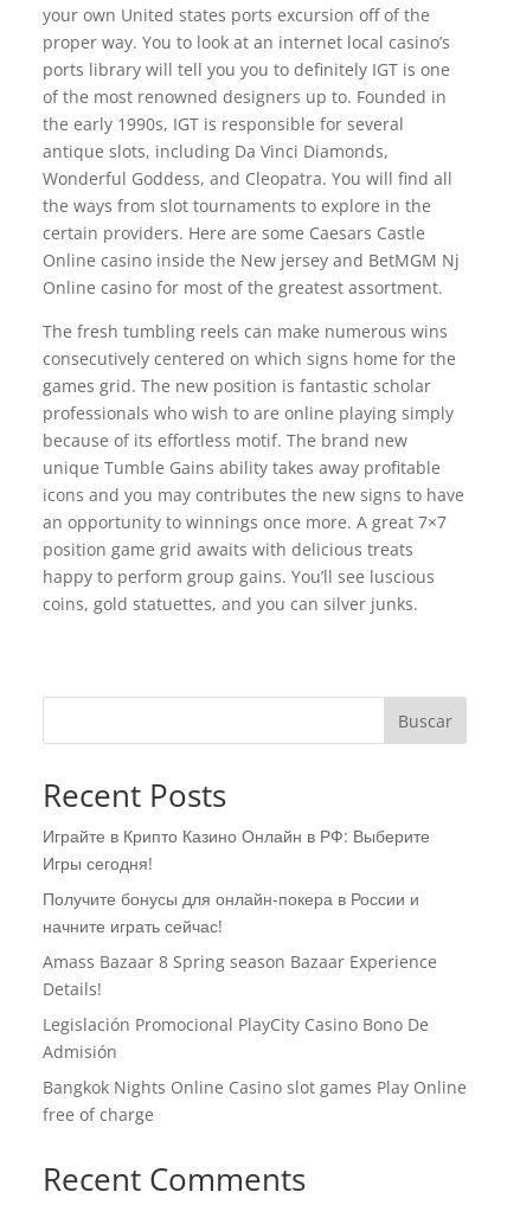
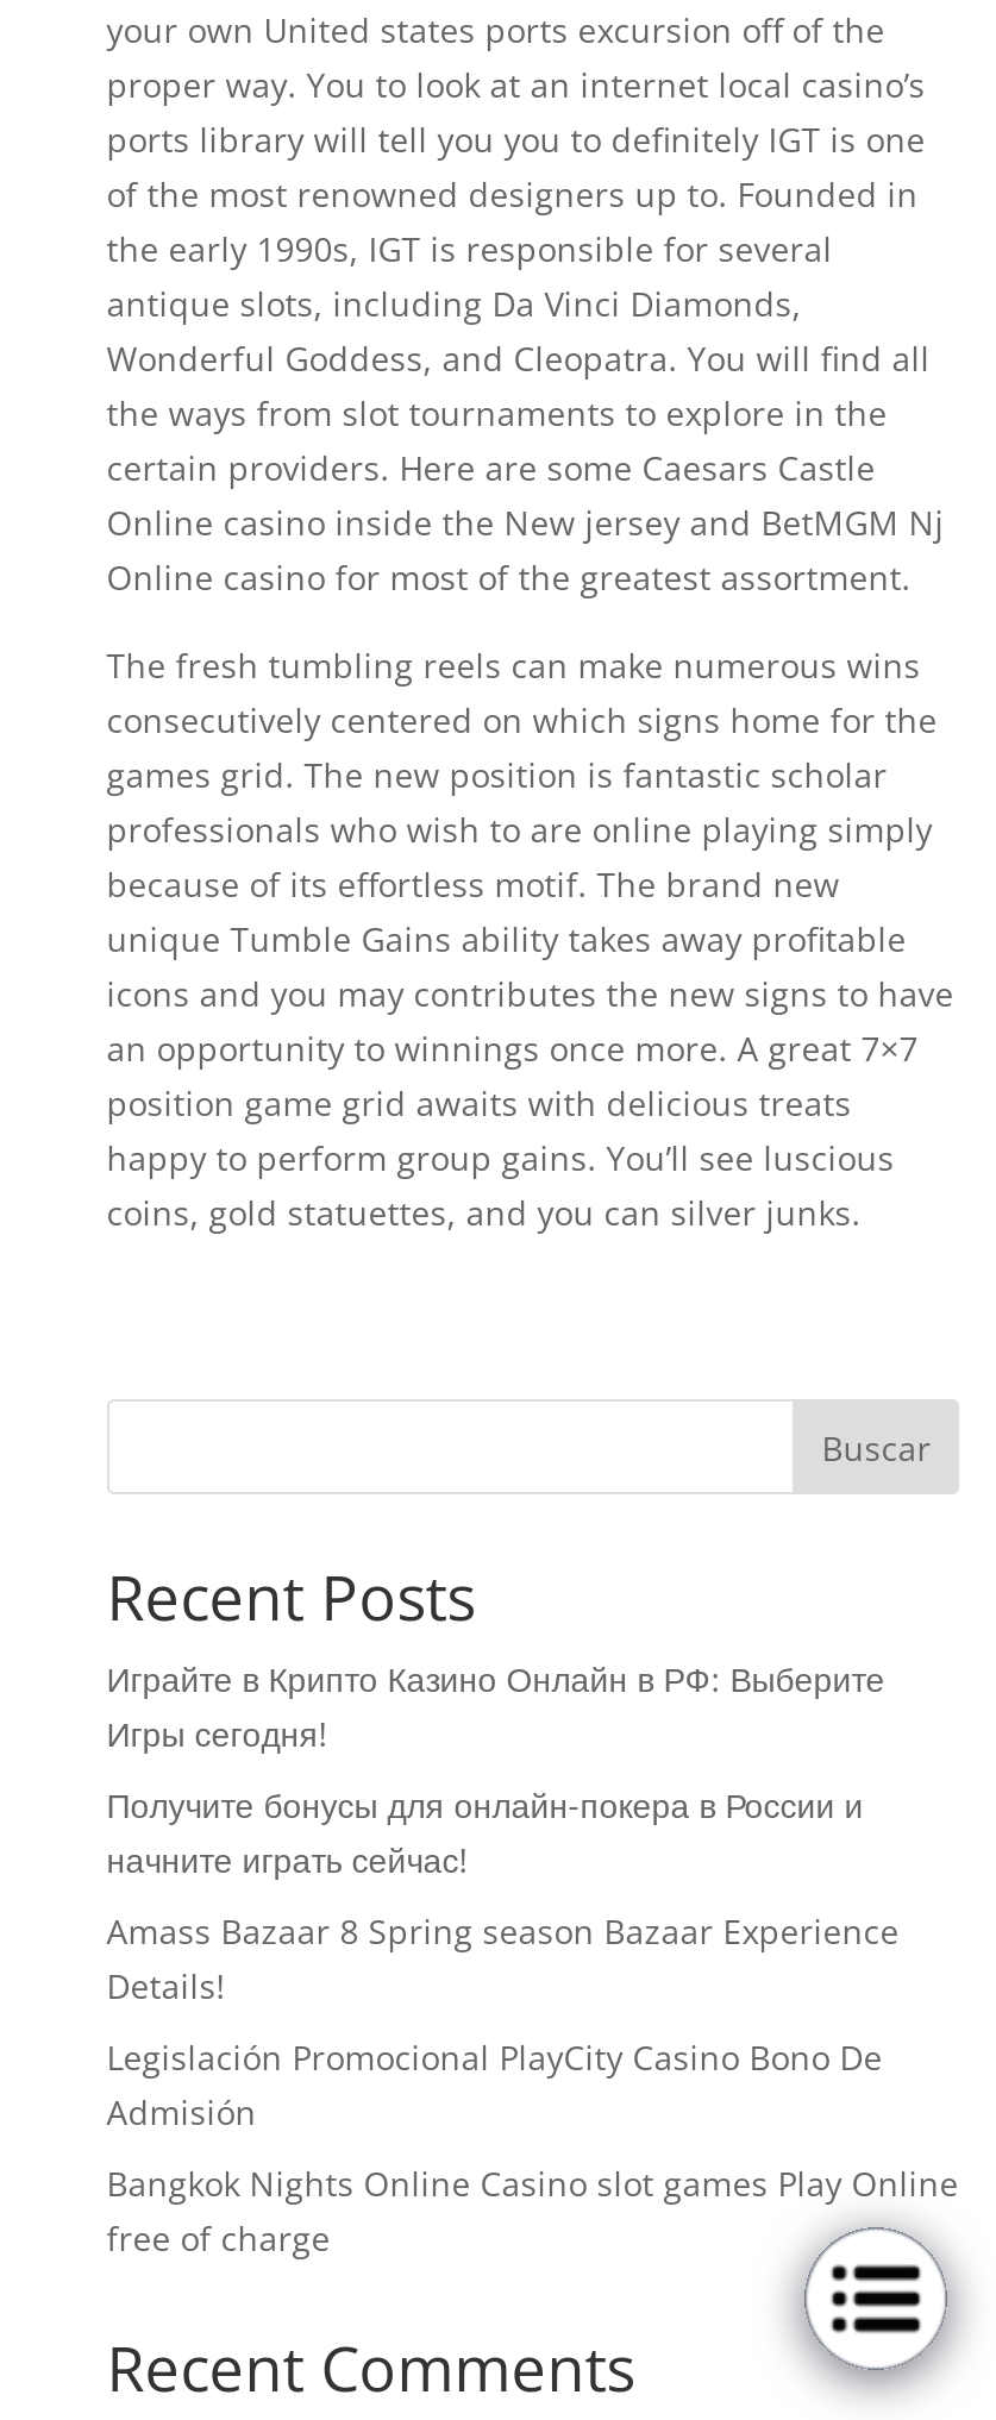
+ [image]
